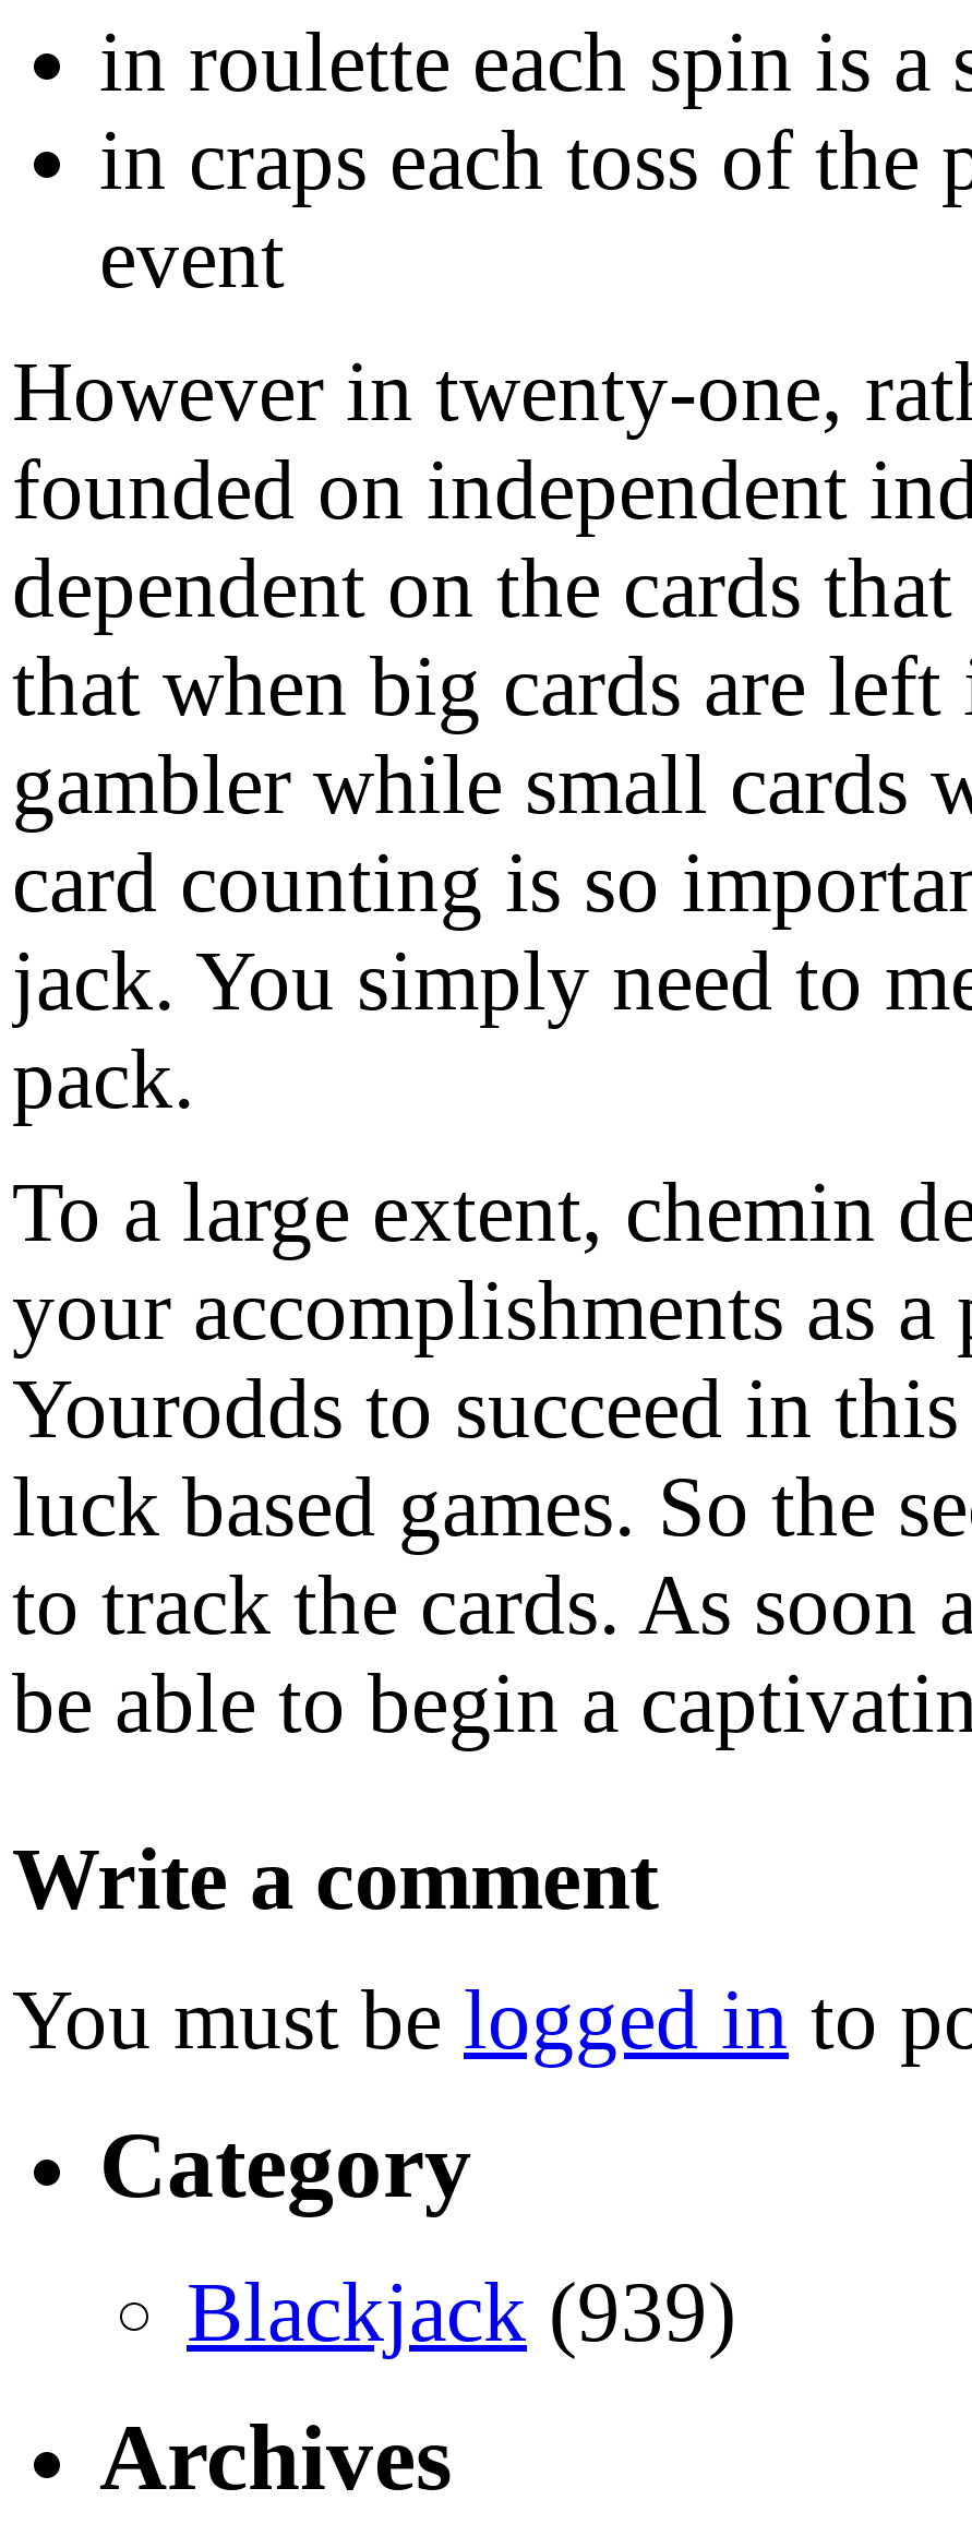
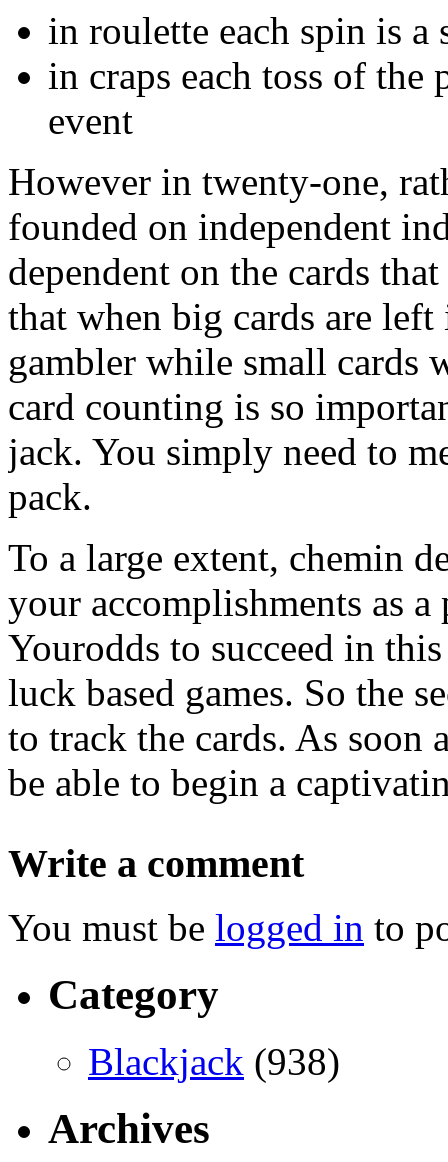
- Blackjack (939)
+ Blackjack (938)
